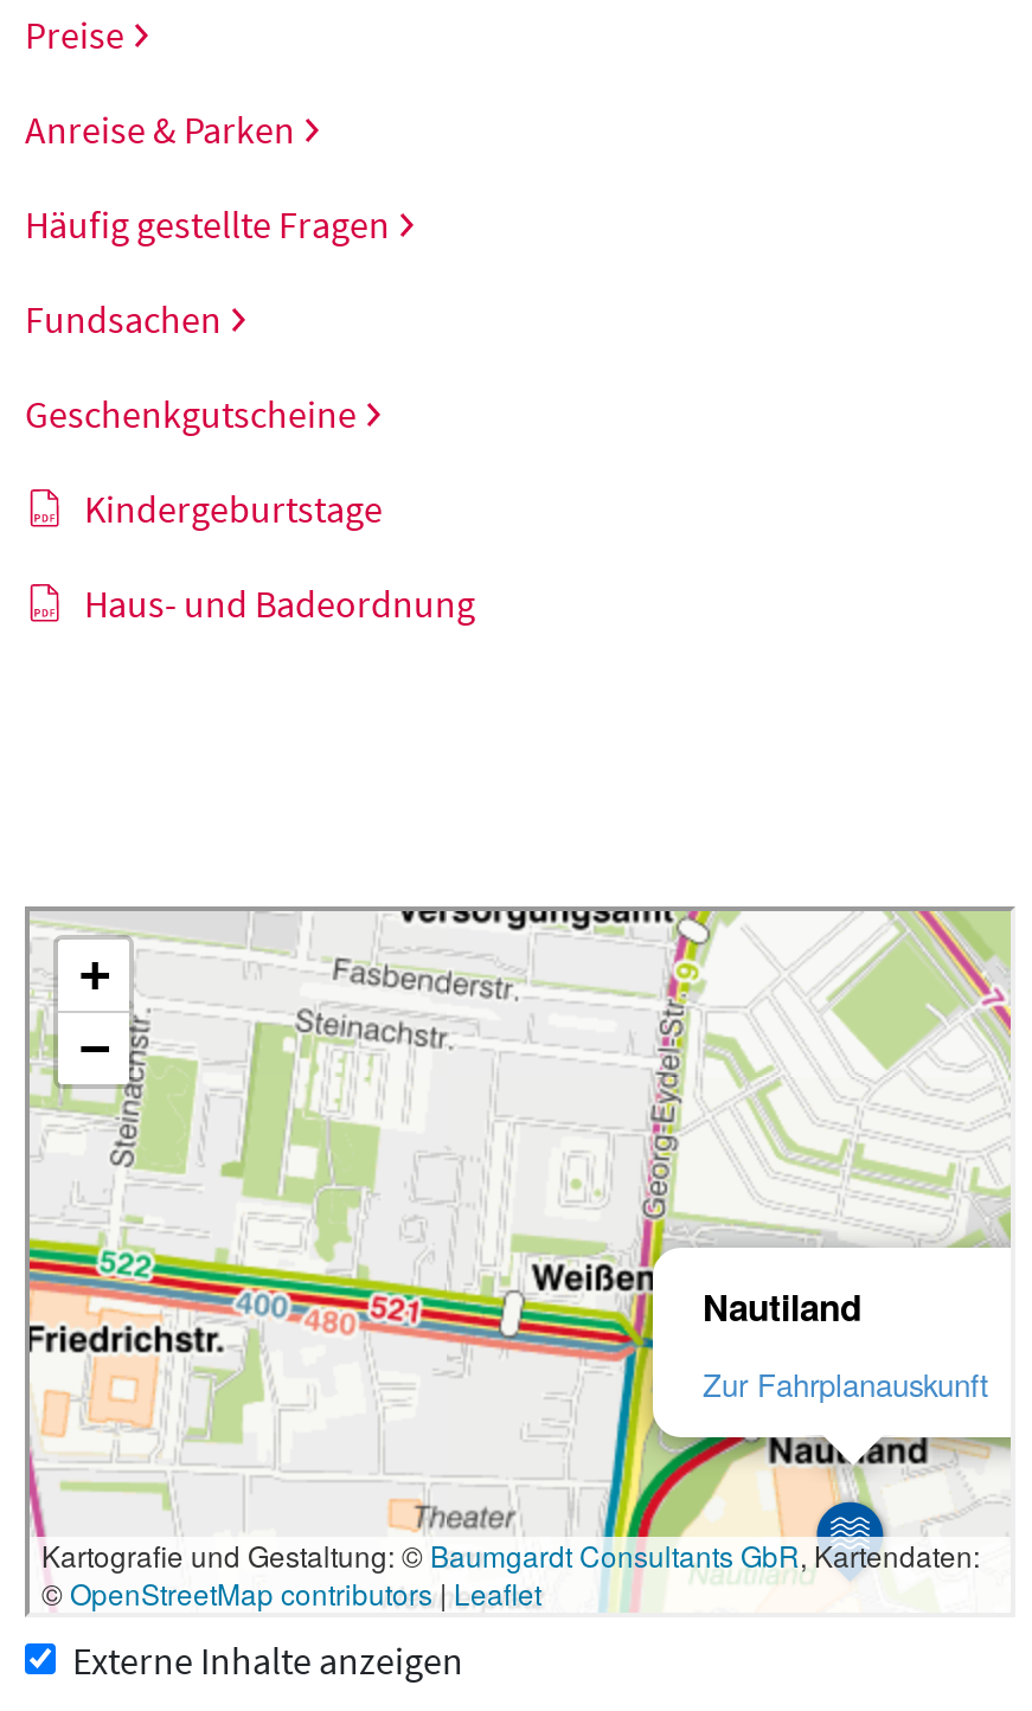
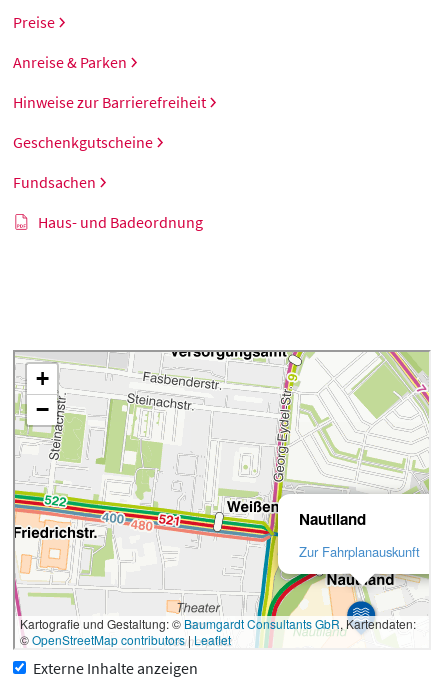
- Häufig gestellte Fragen
- Fundsachen
+ Hinweise zur Barrierefreiheit

- Kindergeburtstage
+ Fundsachen
